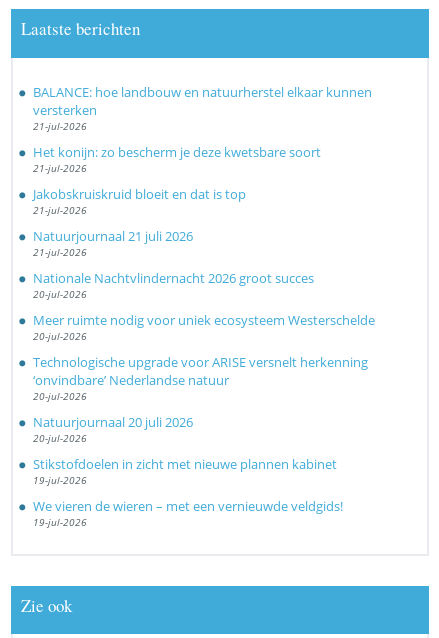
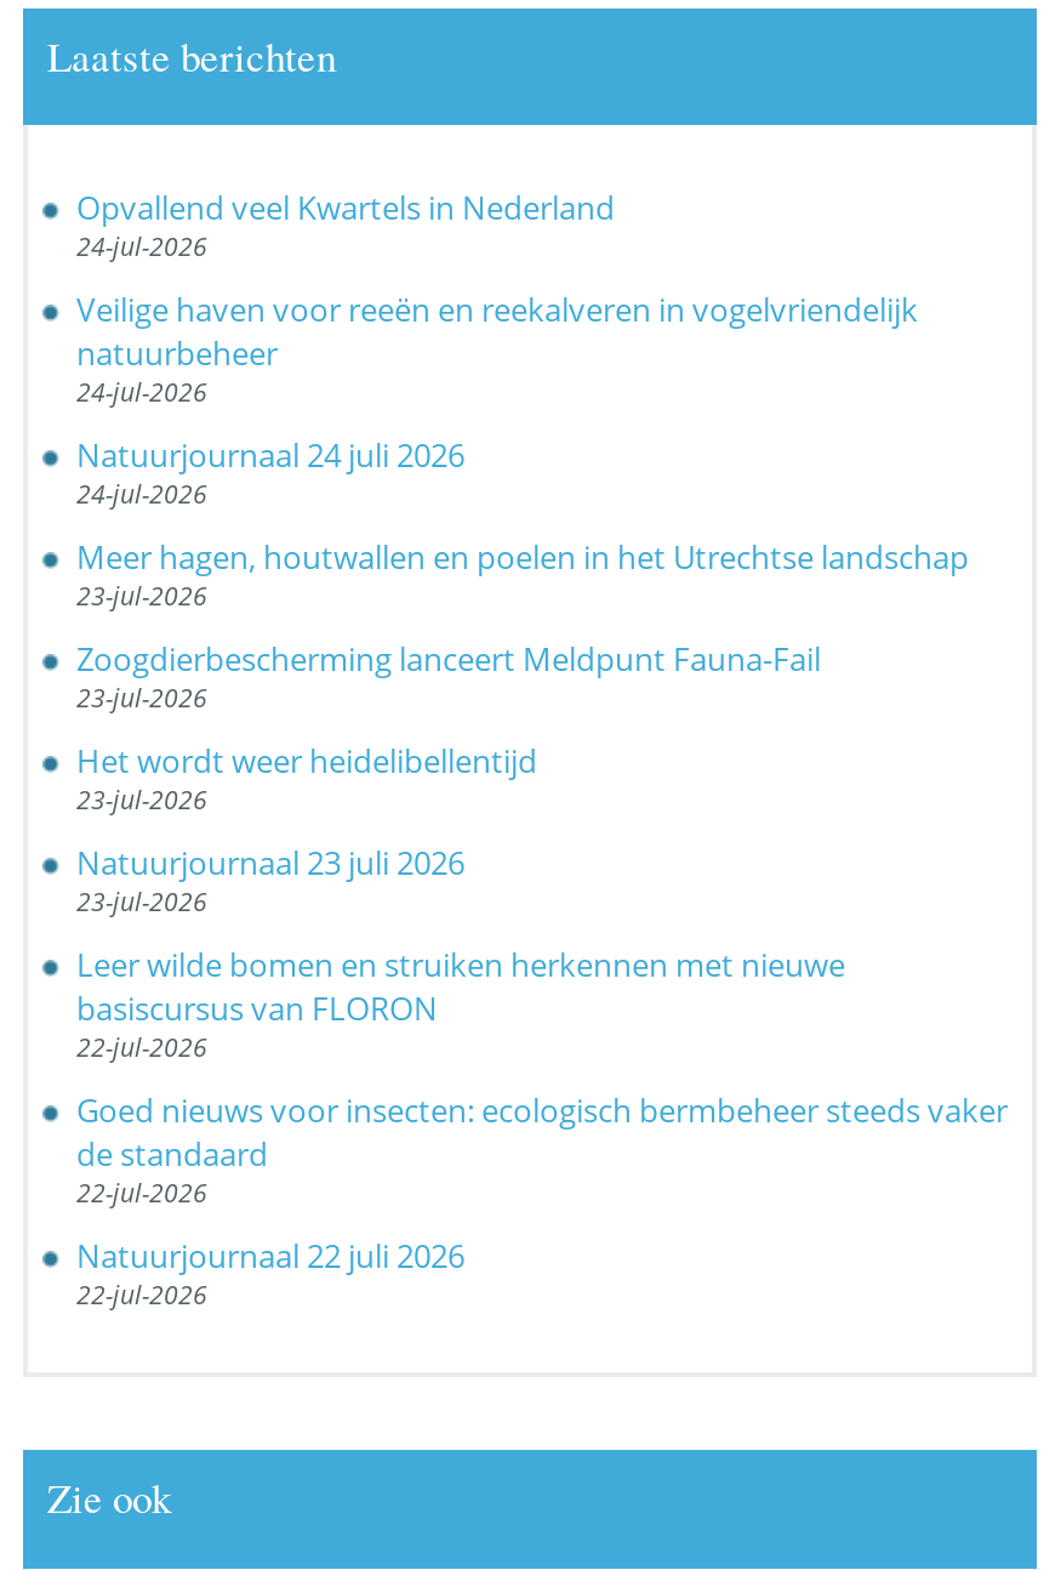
- BALANCE: hoe landbouw en natuurherstel elkaar kunnen
- versterken
- 21-jul-2026
+ Opvallend veel Kwartels in Nederland
+ 24-jul-2026

- Het konijn: zo bescherm je deze kwetsbare soort
- 21-jul-2026
+ Veilige haven voor reeën en reekalveren in vogelvriendelijk
+ natuurbeheer
+ 24-jul-2026

- Jakobskruiskruid bloeit en dat is top
- 21-jul-2026
+ Natuurjournaal 24 juli 2026
+ 24-jul-2026

- Natuurjournaal 21 juli 2026
- 21-jul-2026
+ Meer hagen, houtwallen en poelen in het Utrechtse landschap
+ 23-jul-2026

- Nationale Nachtvlindernacht 2026 groot succes
- 20-jul-2026
+ Zoogdierbescherming lanceert Meldpunt Fauna-Fail
+ 23-jul-2026

- Meer ruimte nodig voor uniek ecosysteem Westerschelde
- 20-jul-2026
+ Het wordt weer heidelibellentijd
+ 23-jul-2026

- Technologische upgrade voor ARISE versnelt herkenning
- ‘onvindbare’ Nederlandse natuur
- 20-jul-2026
+ Natuurjournaal 23 juli 2026
+ 23-jul-2026

- Natuurjournaal 20 juli 2026
- 20-jul-2026
+ Leer wilde bomen en struiken herkennen met nieuwe
+ basiscursus van FLORON
+ 22-jul-2026

- Stikstofdoelen in zicht met nieuwe plannen kabinet
- 19-jul-2026
+ Goed nieuws voor insecten: ecologisch bermbeheer steeds vaker
+ de standaard
+ 22-jul-2026

- We vieren de wieren – met een vernieuwde veldgids!
- 19-jul-2026
+ Natuurjournaal 22 juli 2026
+ 22-jul-2026
